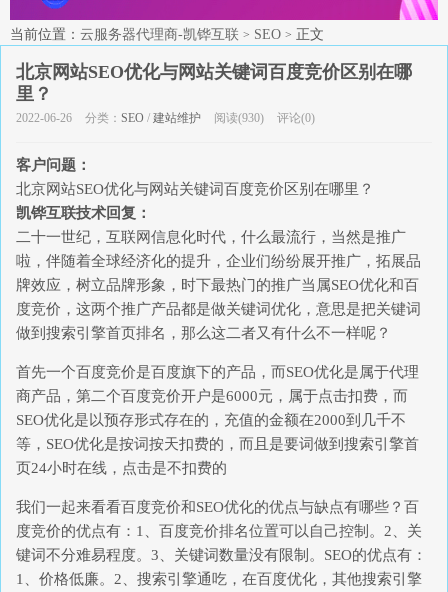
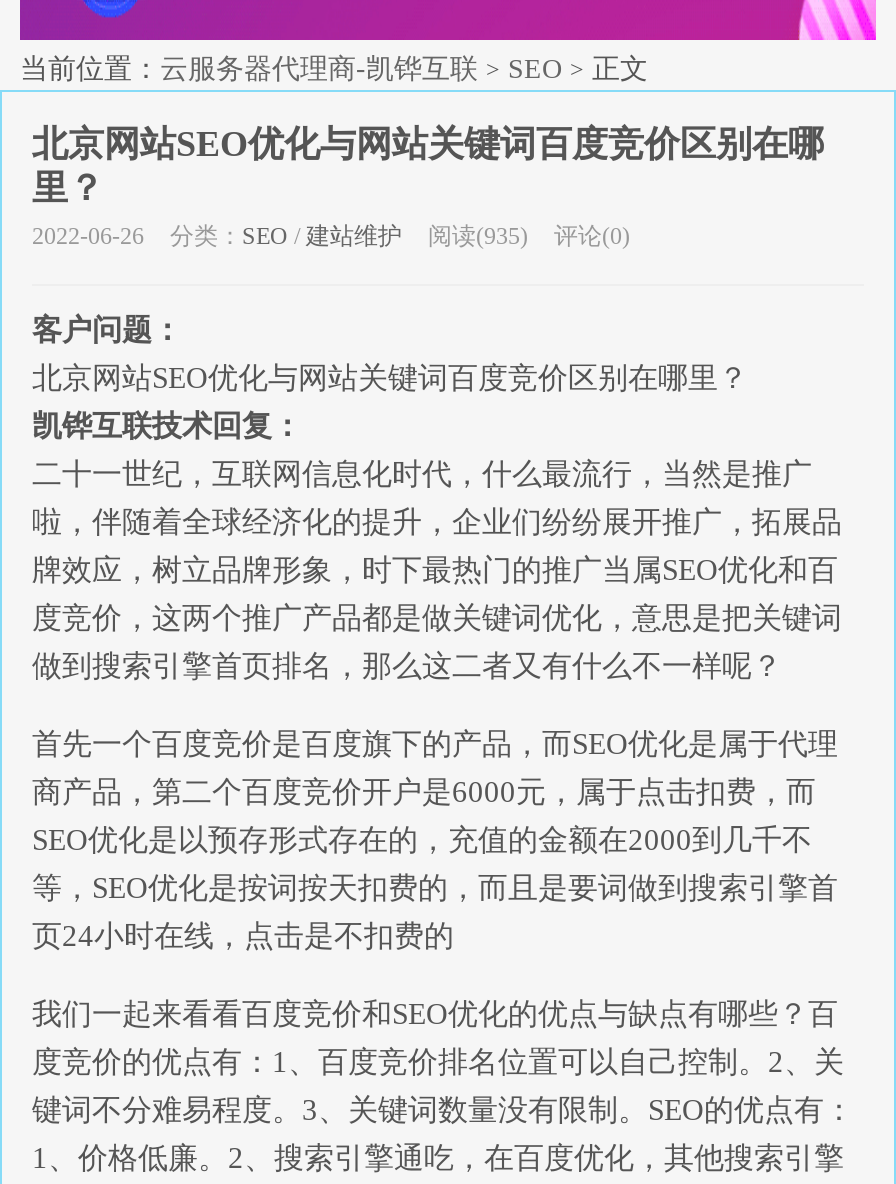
- 2022-06-26 分类：SEO /建站维护 阅读(930) 评论(0)
+ 2022-06-26 分类：SEO /建站维护 阅读(935) 评论(0)
